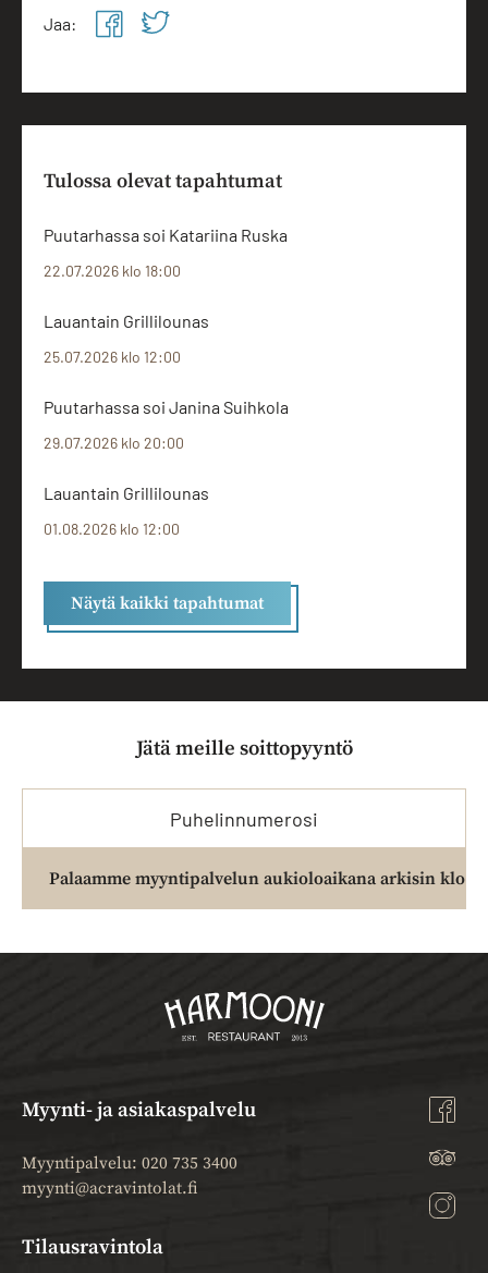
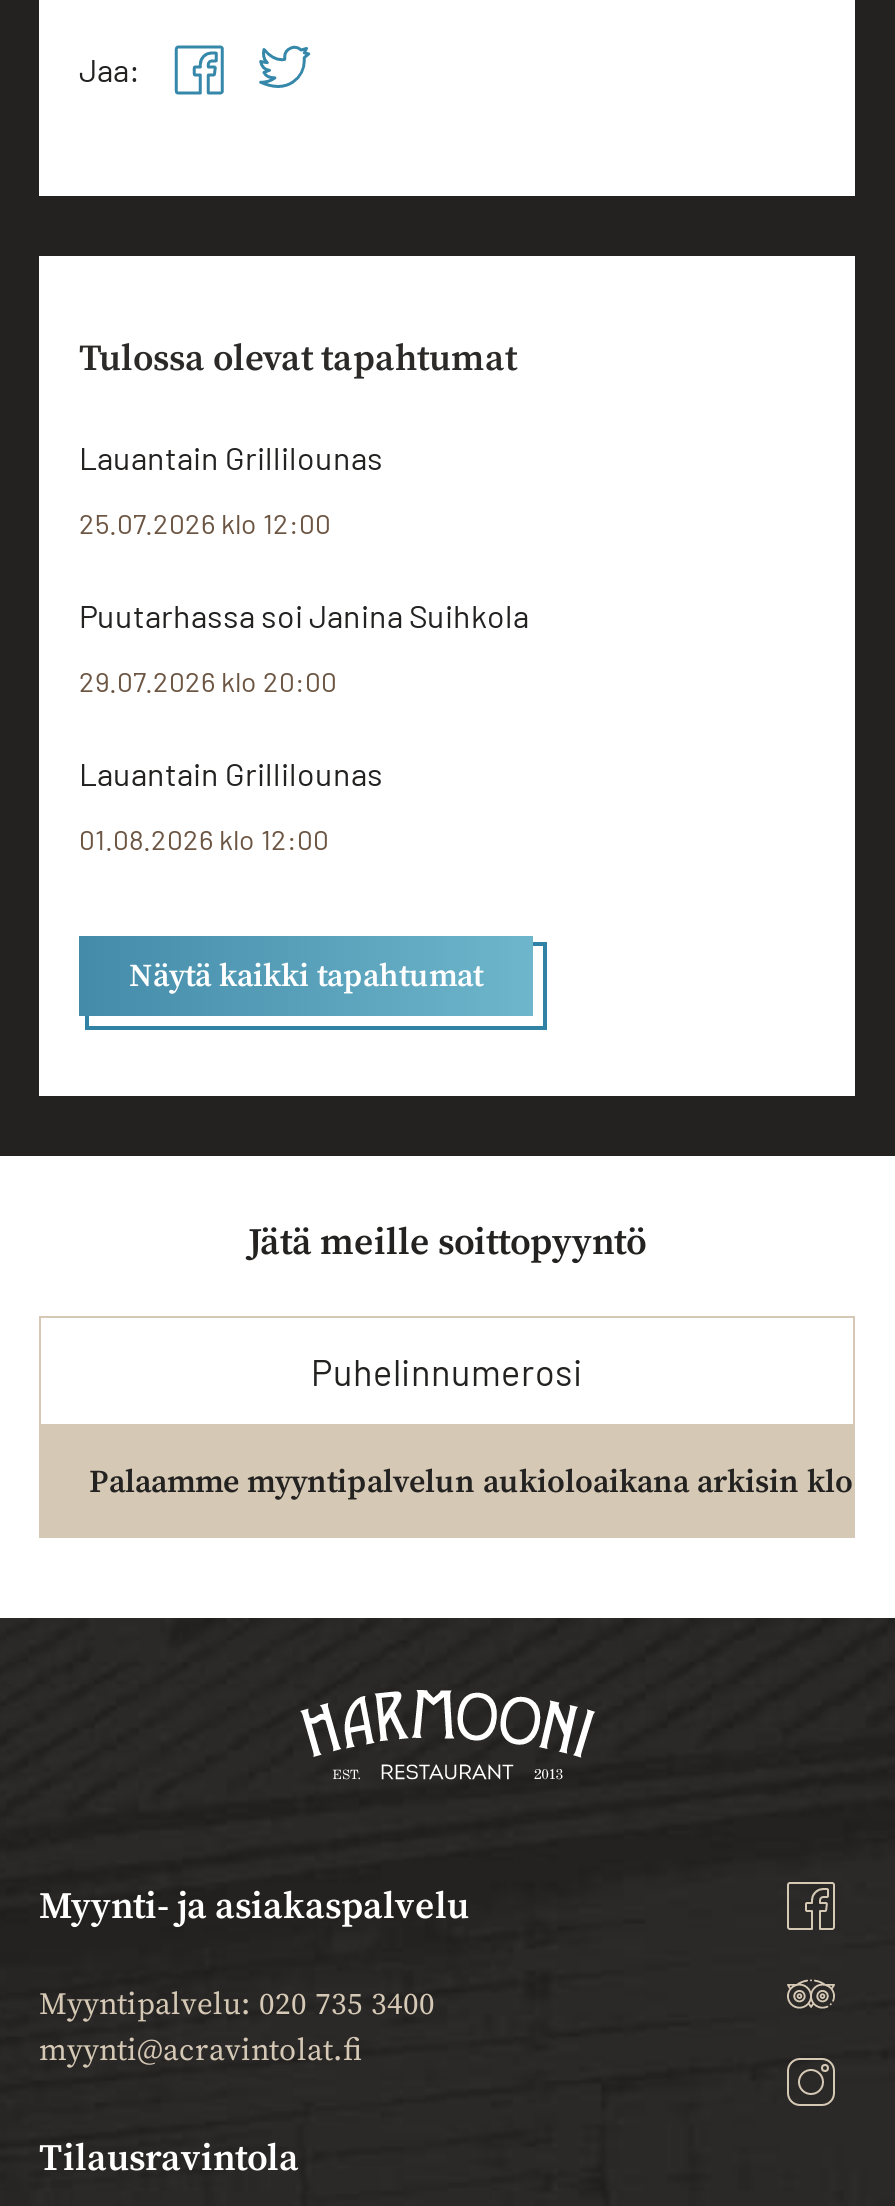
- Puutarhassa soi Katariina Ruska
- 22.07.2026 klo 18:00
